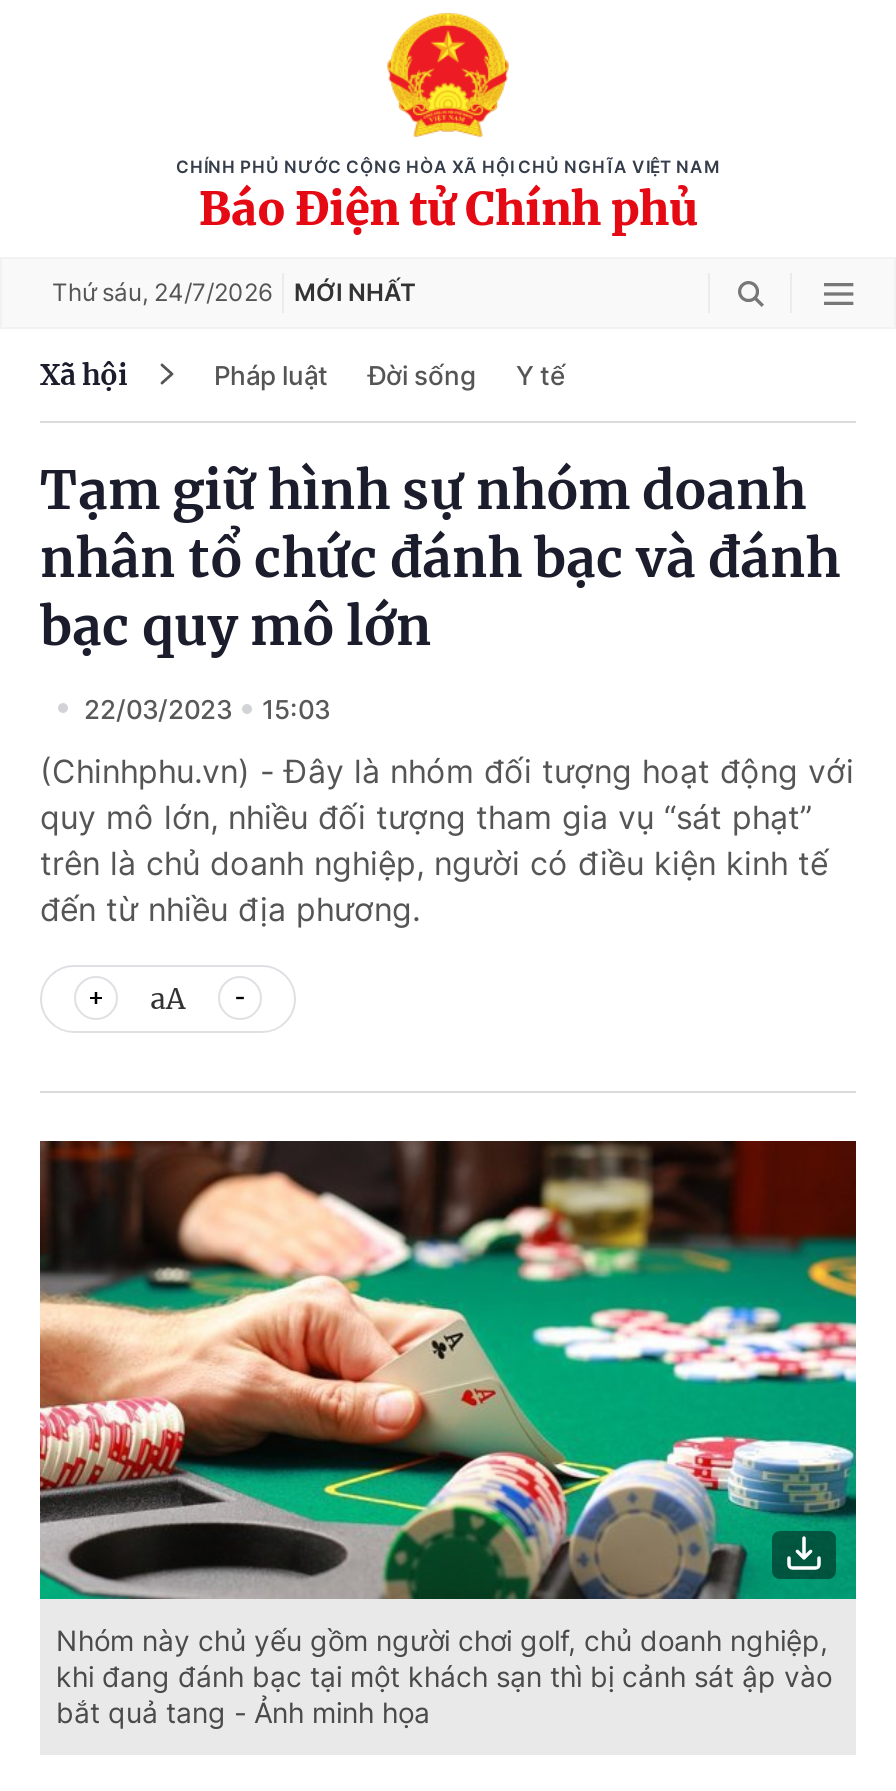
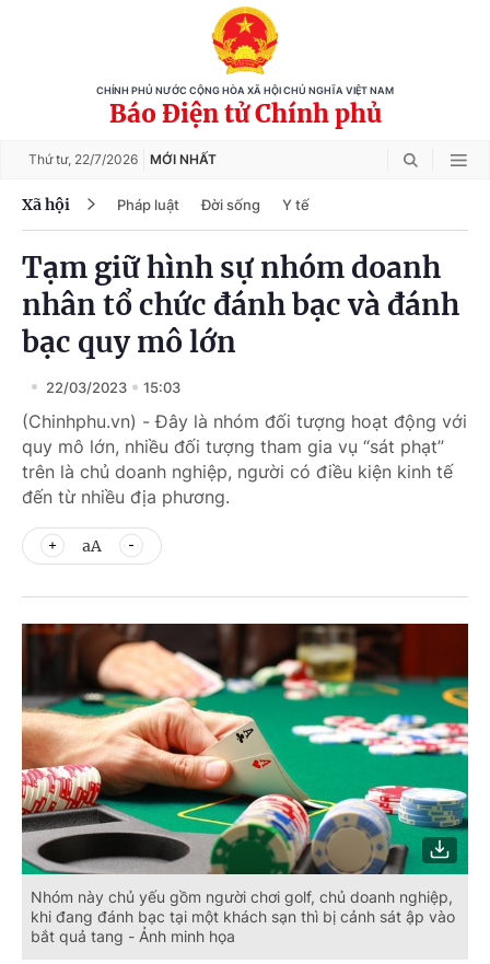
- Thứ sáu, 24/7/2026 MỚI NHẤT
+ Thứ tư, 22/7/2026 MỚI NHẤT
